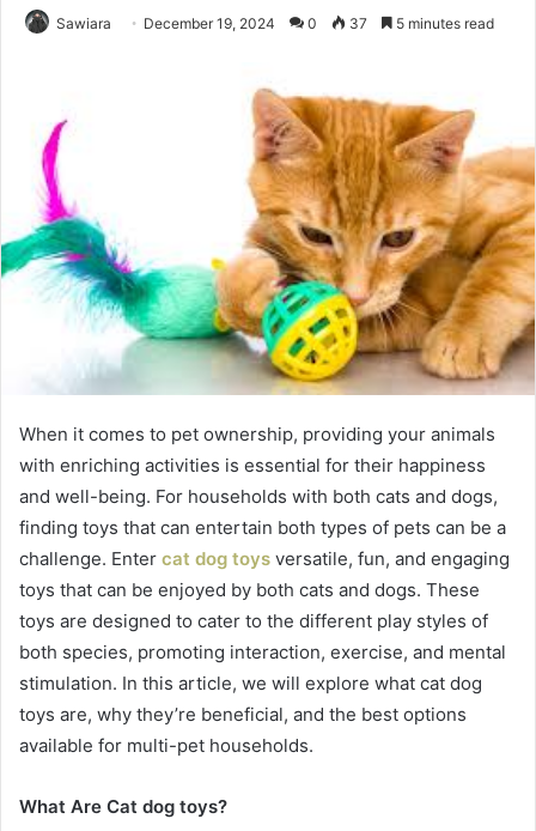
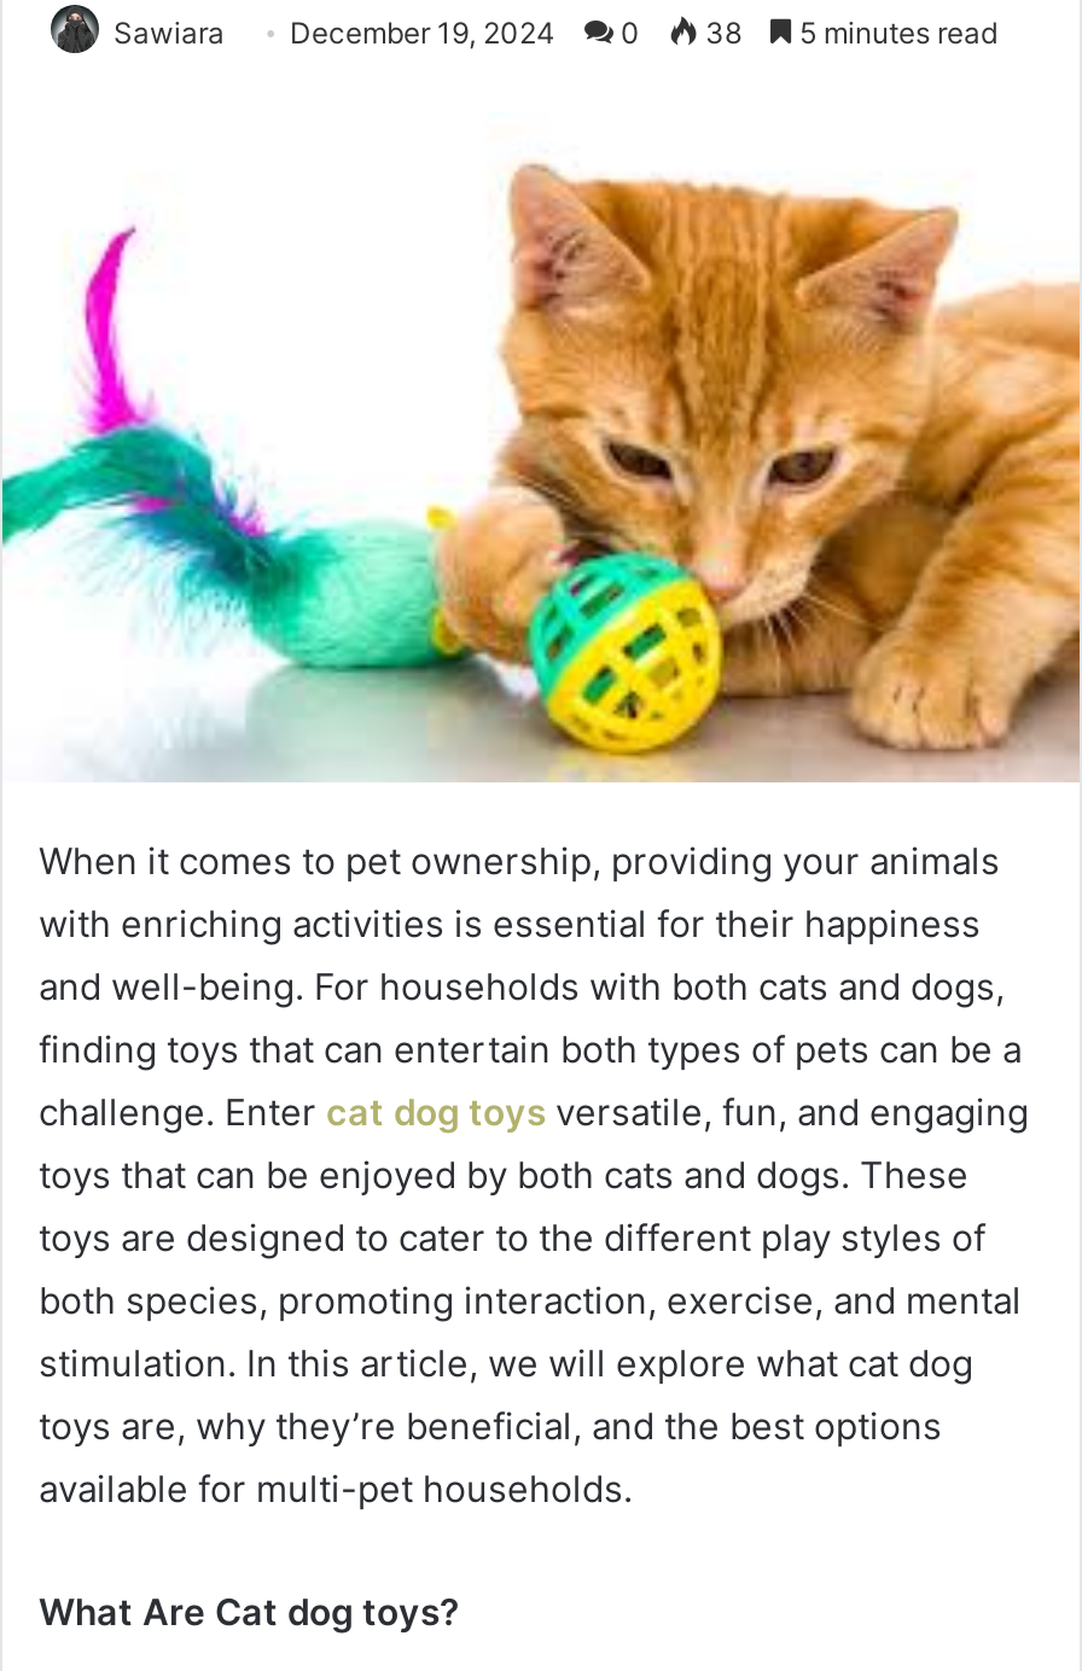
- Sawiara December 19, 2024 0 37 5 minutes read
+ Sawiara December 19, 2024 0 38 5 minutes read
